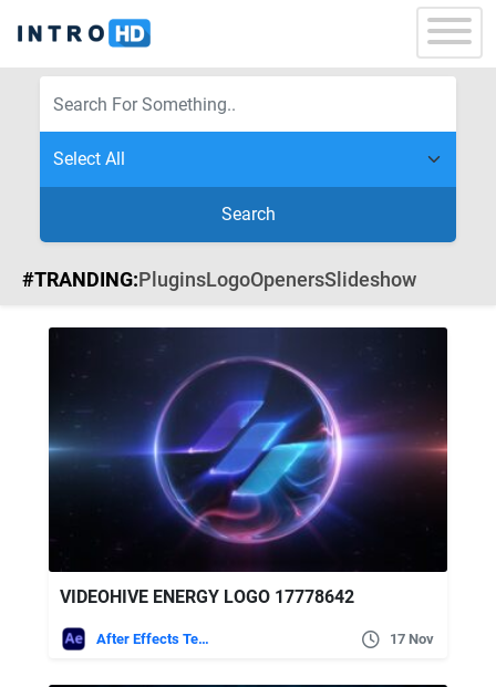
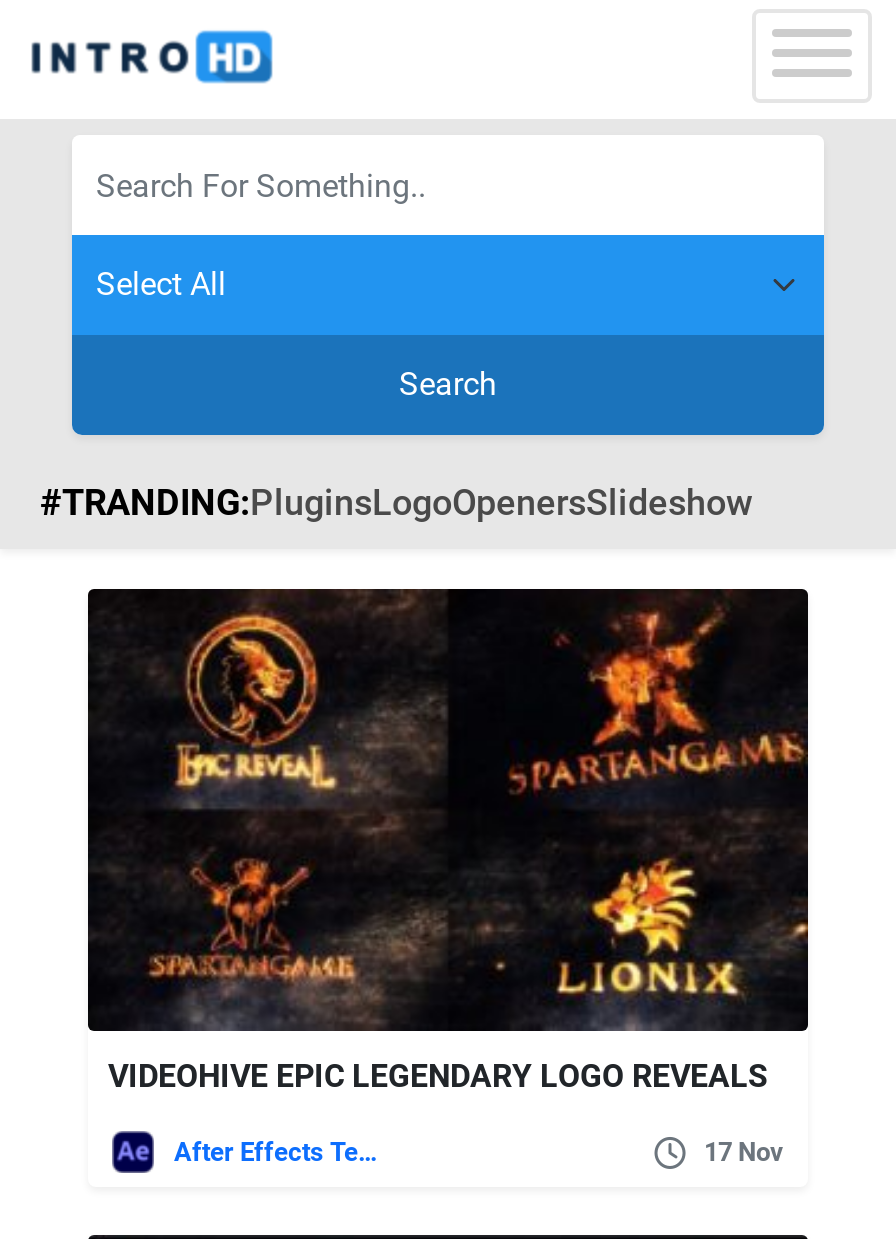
- [image]
- VIDEOHIVE ENERGY LOGO 17778642
+ [image]
+ VIDEOHIVE EPIC LEGENDARY LOGO REVEALS
